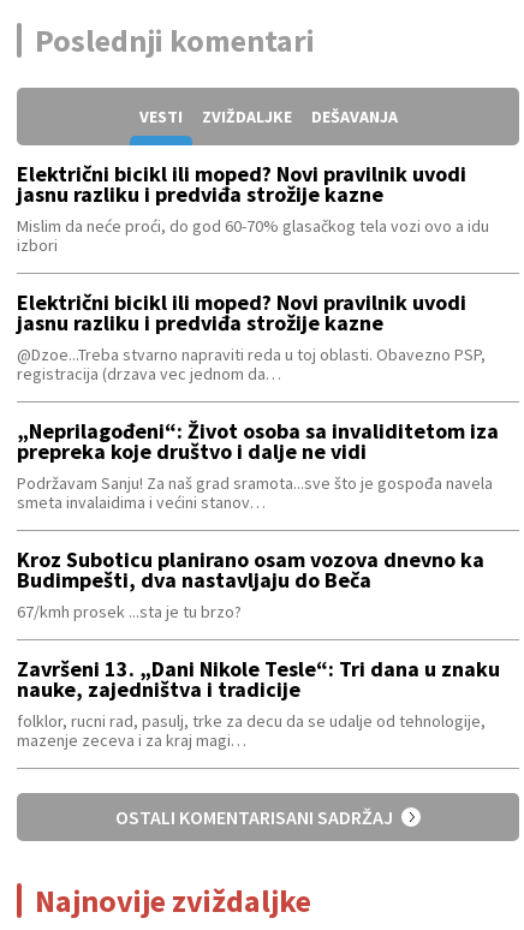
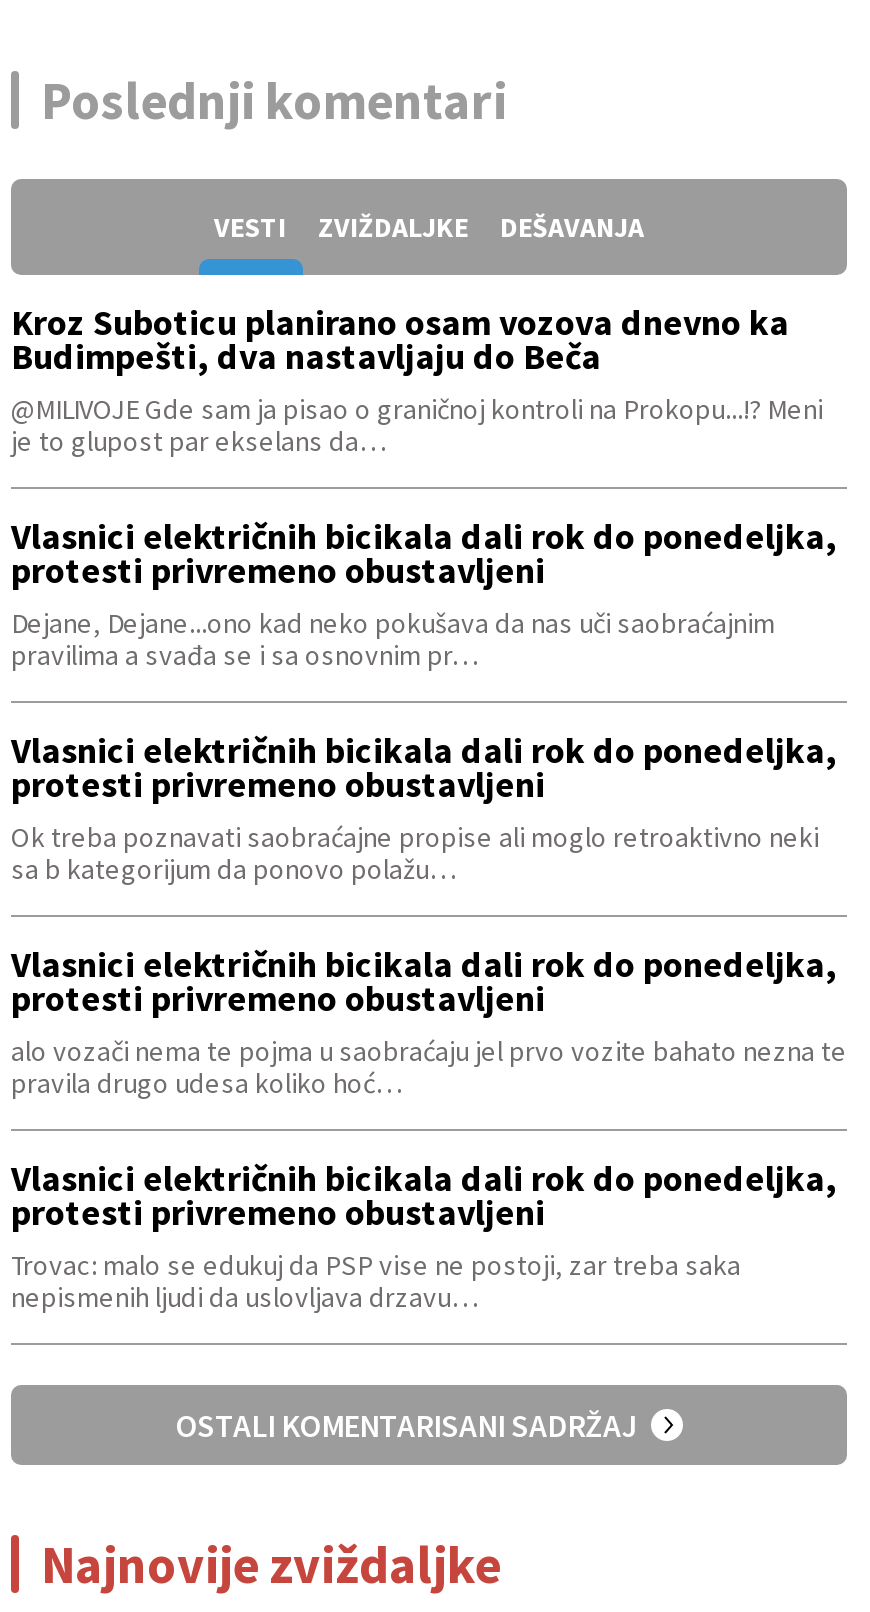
- Električni bicikl ili moped? Novi pravilnik uvodi
- jasnu razliku i predviđa strožije kazne
- Mislim da neće proći, do god 60-70% glasačkog tela vozi ovo a idu
- izbori
- Električni bicikl ili moped? Novi pravilnik uvodi
- jasnu razliku i predviđa strožije kazne
- @Dzoe...Treba stvarno napraviti reda u toj oblasti. Obavezno PSP,
- registracija (drzava vec jednom da…
- „Neprilagođeni“: Život osoba sa invaliditetom iza
- prepreka koje društvo i dalje ne vidi
- Podržavam Sanju! Za naš grad sramota...sve što je gospođa navela
- smeta invalaidima i većini stanov…

moved up: Kroz Suboticu planirano osam vozova dnevno ka | Budimpešti, dva nastavljaju do Beča

- 67/kmh prosek ...sta je tu brzo?
- Završeni 13. „Dani Nikole Tesle“: Tri dana u znaku
- nauke, zajedništva i tradicije
- folklor, rucni rad, pasulj, trke za decu da se udalje od tehnologije,
- mazenje zeceva i za kraj magi…
+ @MILIVOJE Gde sam ja pisao o graničnoj kontroli na Prokopu...!? Meni
+ je to glupost par ekselans da…
+ Vlasnici električnih bicikala dali rok do ponedeljka,
+ protesti privremeno obustavljeni
+ Dejane, Dejane...ono kad neko pokušava da nas uči saobraćajnim
+ pravilima a svađa se i sa osnovnim pr…
+ Vlasnici električnih bicikala dali rok do ponedeljka,
+ protesti privremeno obustavljeni
+ Ok treba poznavati saobraćajne propise ali moglo retroaktivno neki
+ sa b kategorijum da ponovo polažu…
+ Vlasnici električnih bicikala dali rok do ponedeljka,
+ protesti privremeno obustavljeni
+ alo vozači nema te pojma u saobraćaju jel prvo vozite bahato nezna te
+ pravila drugo udesa koliko hoć…
+ Vlasnici električnih bicikala dali rok do ponedeljka,
+ protesti privremeno obustavljeni
+ Trovac: malo se edukuj da PSP vise ne postoji, zar treba saka
+ nepismenih ljudi da uslovljava drzavu…
